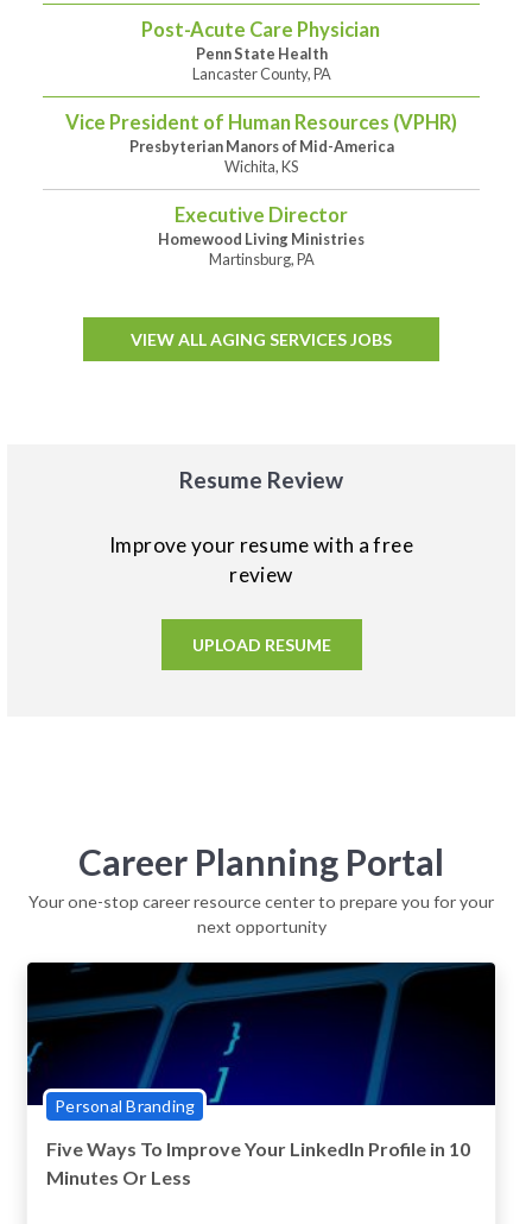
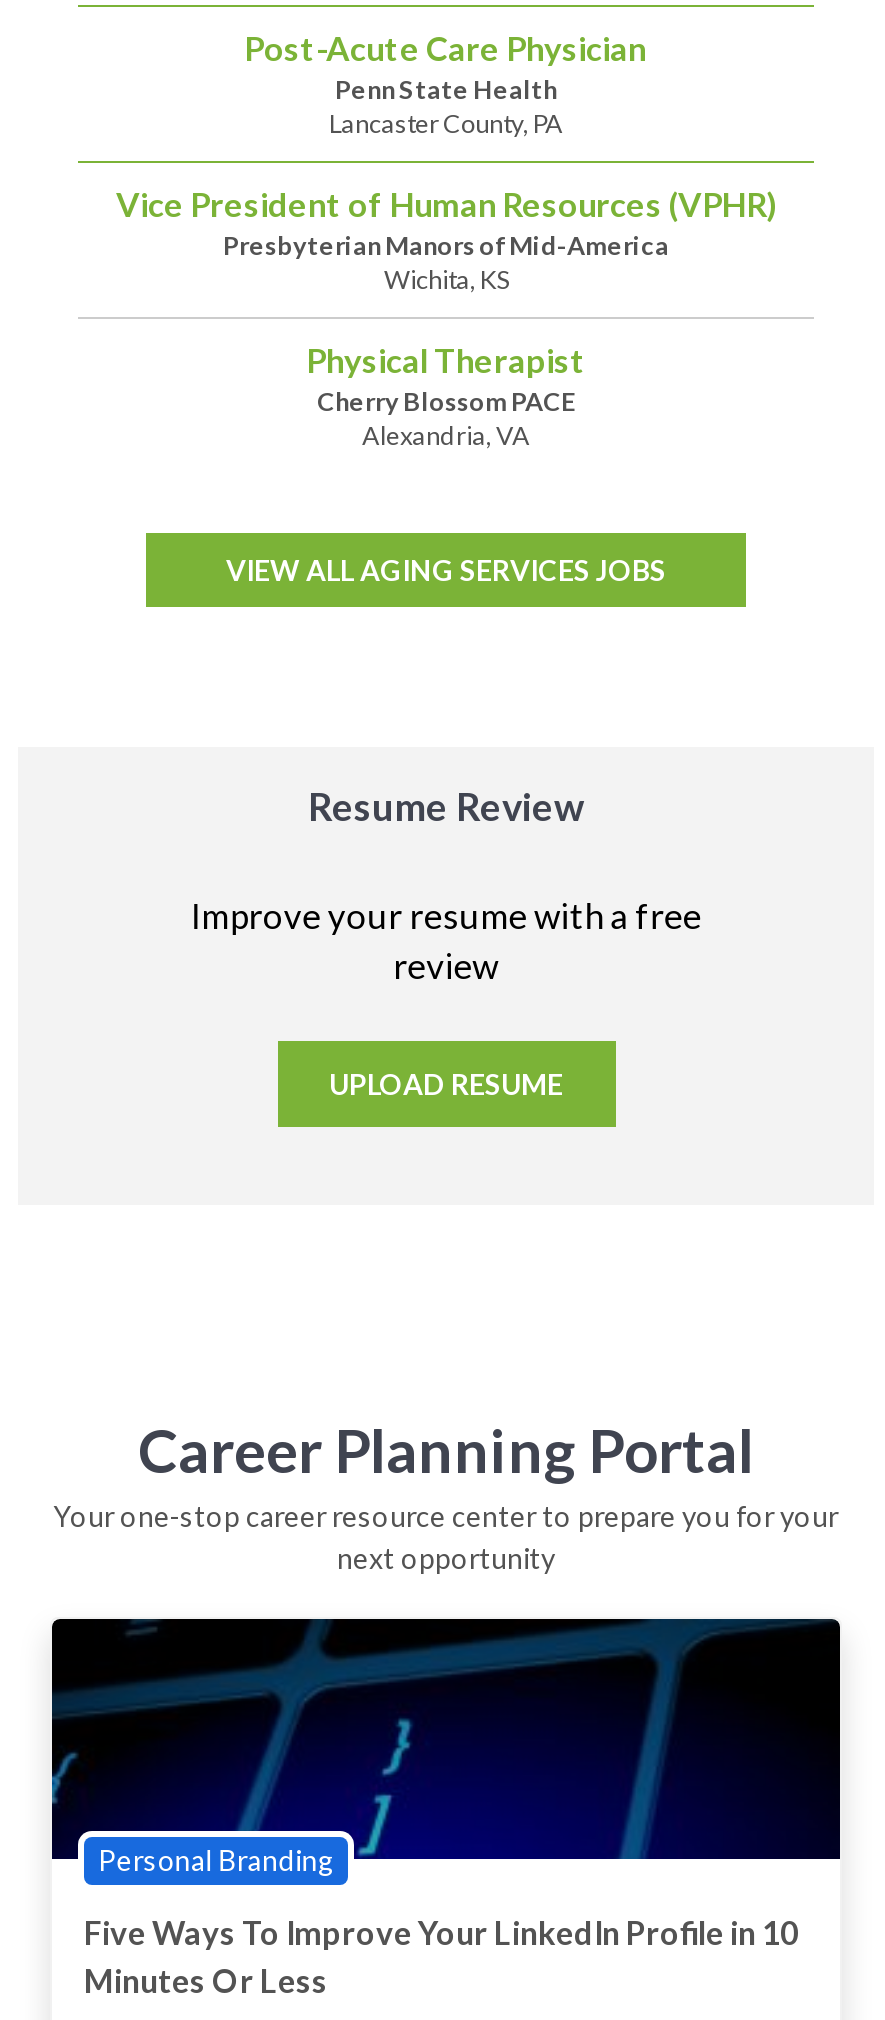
- Executive Director
- Homewood Living Ministries
- Martinsburg, PA
+ Physical Therapist
+ Cherry Blossom PACE
+ Alexandria, VA
